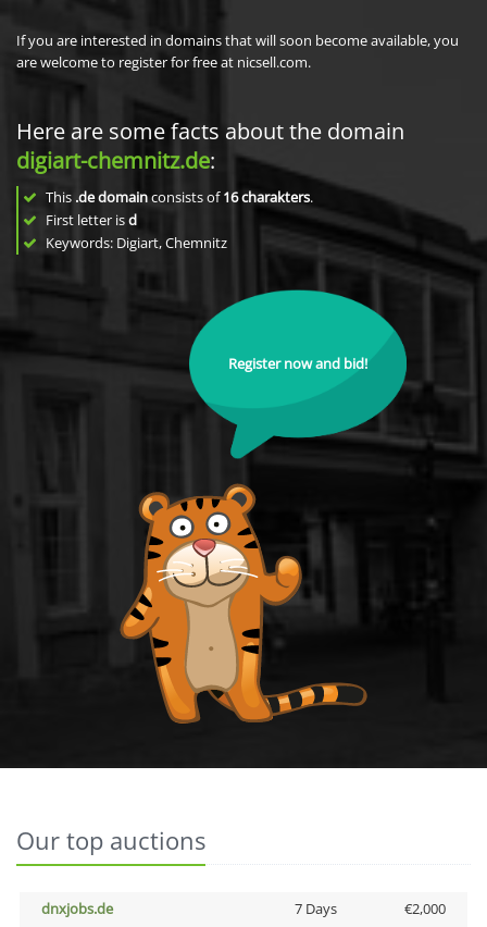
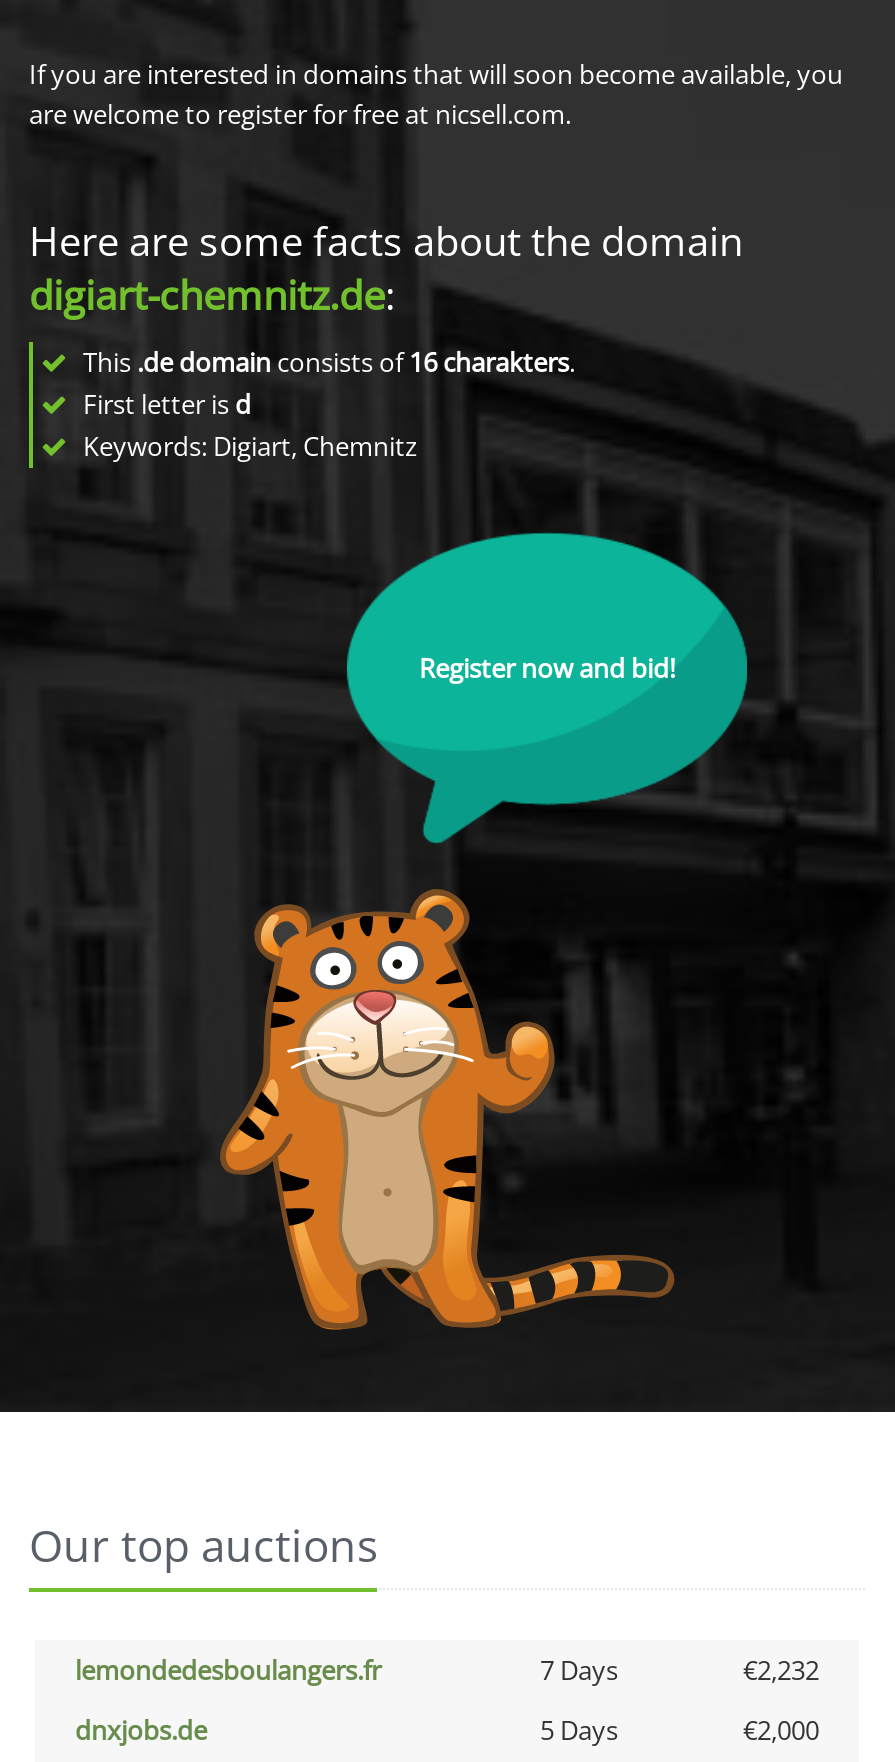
+ lemondedesboulangers.fr
+ 7 Days
+ €2,232

- 7 Days
+ 5 Days
